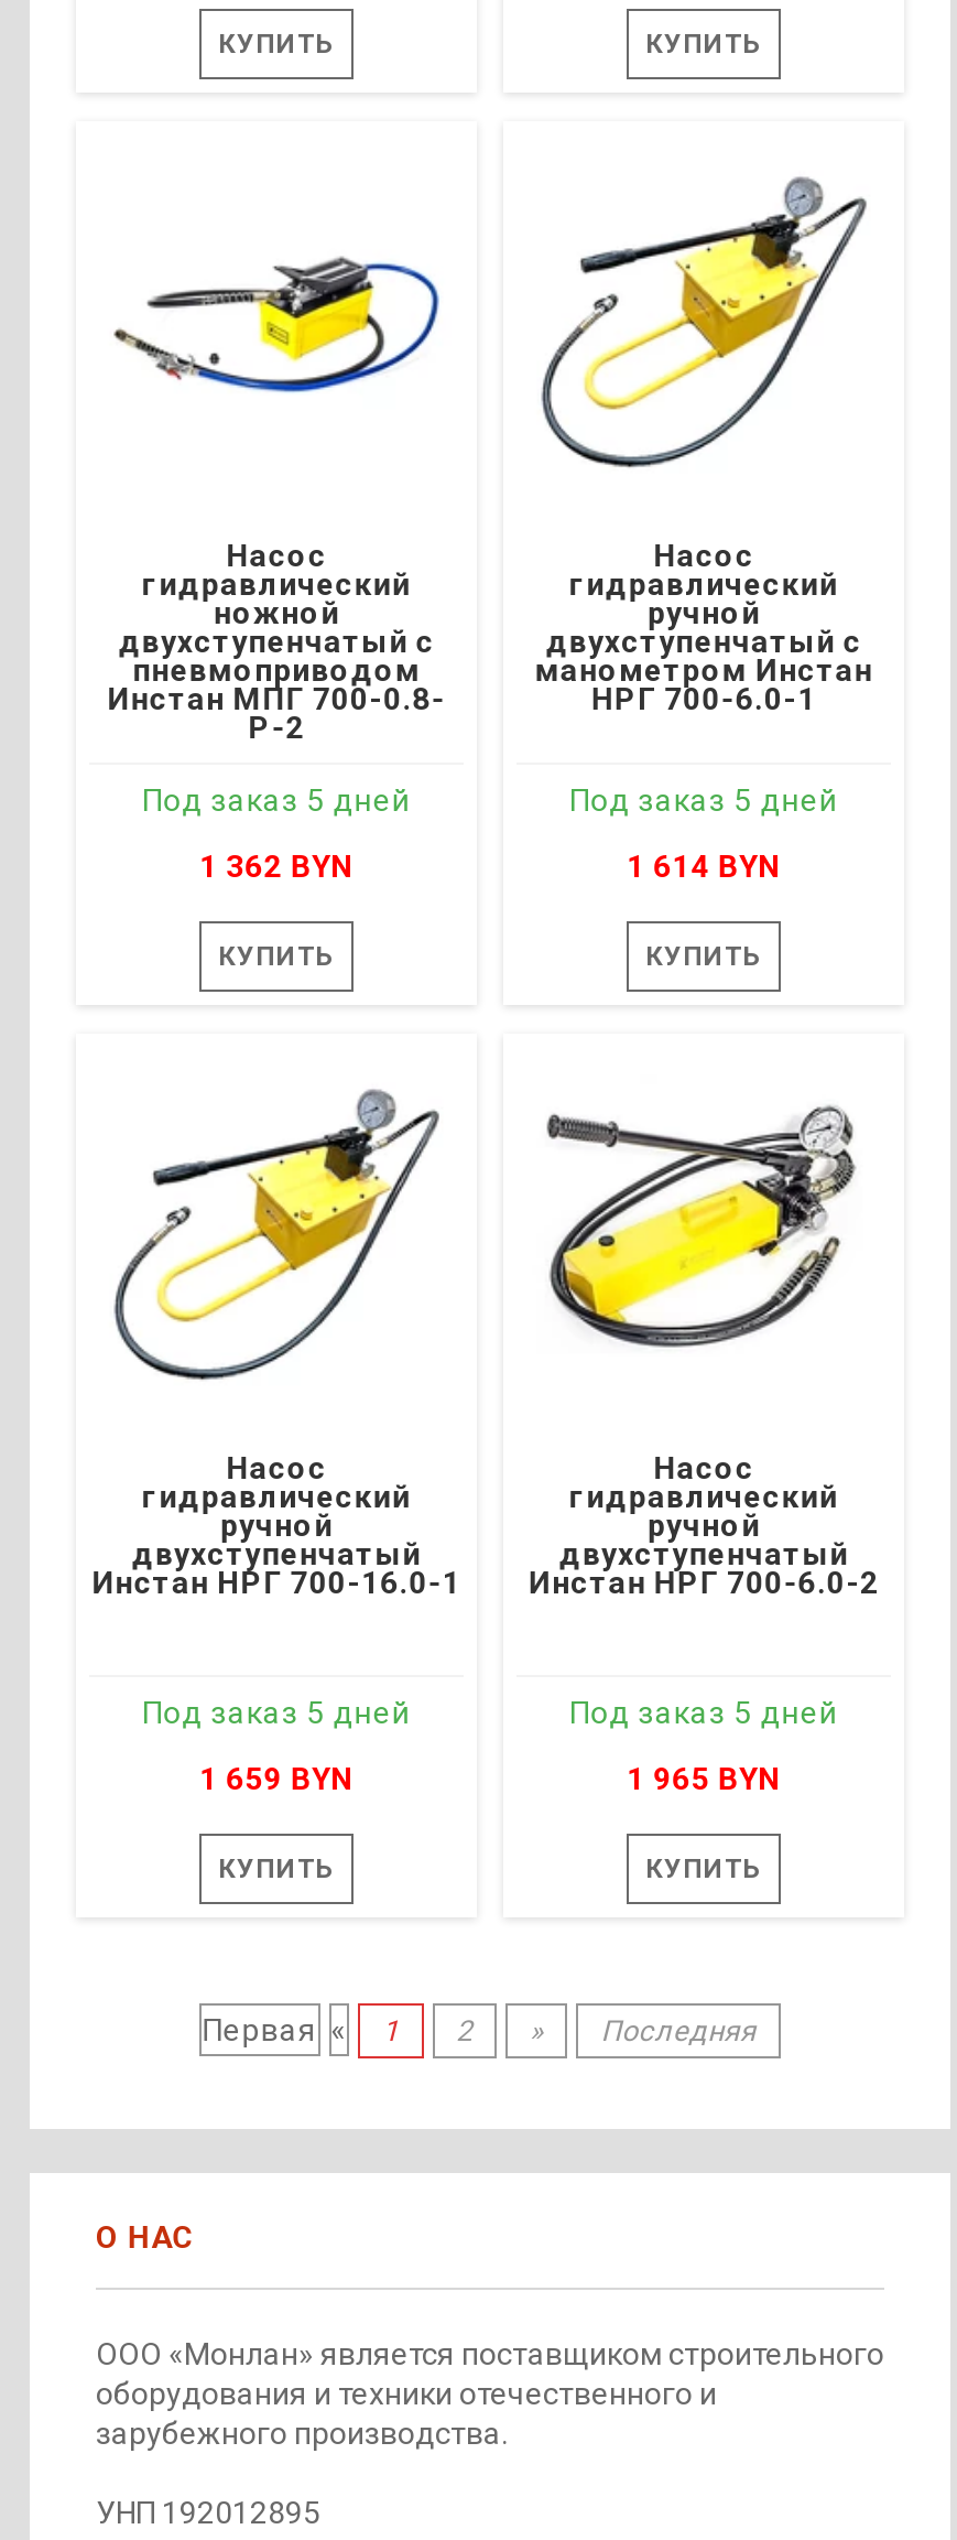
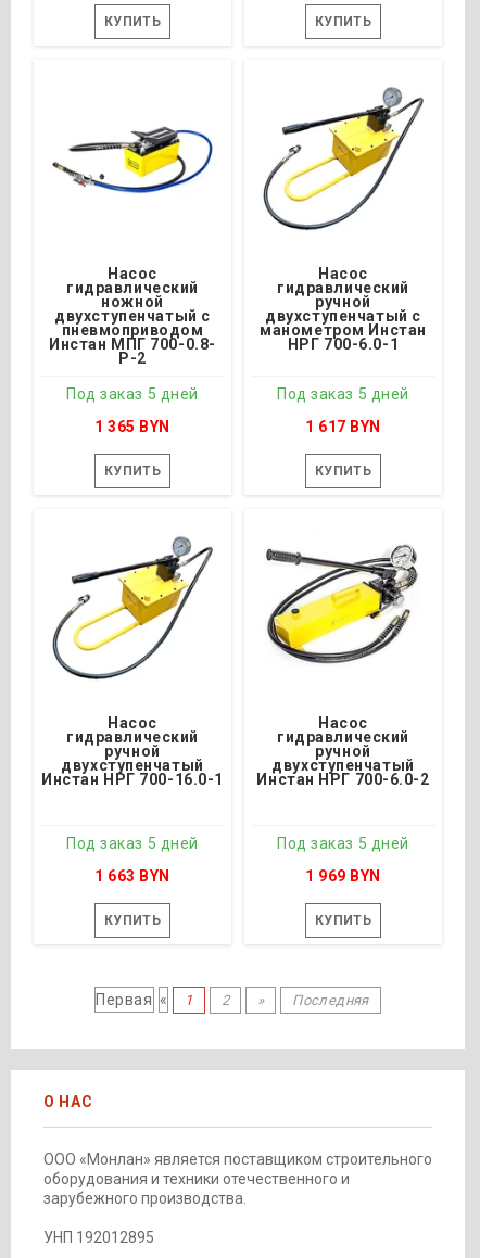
- 1 362 BYN
+ 1 365 BYN

- 1 614 BYN
+ 1 617 BYN

- 1 659 BYN
+ 1 663 BYN

- 1 965 BYN
+ 1 969 BYN
